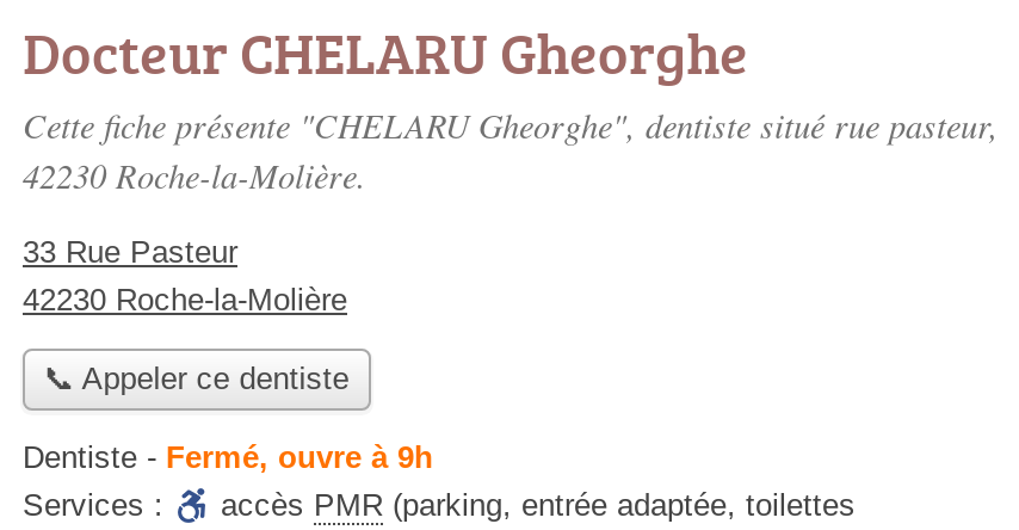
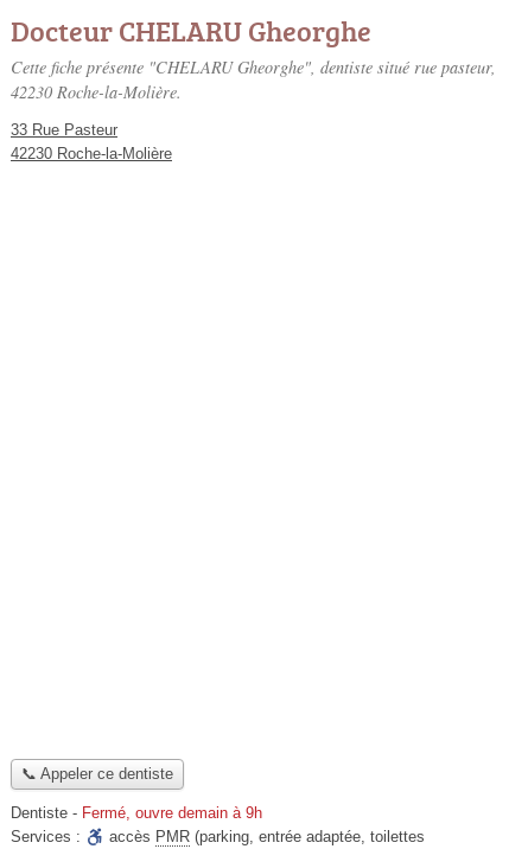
- Dentiste - Fermé, ouvre à 9h
+ Dentiste - Fermé, ouvre demain à 9h
